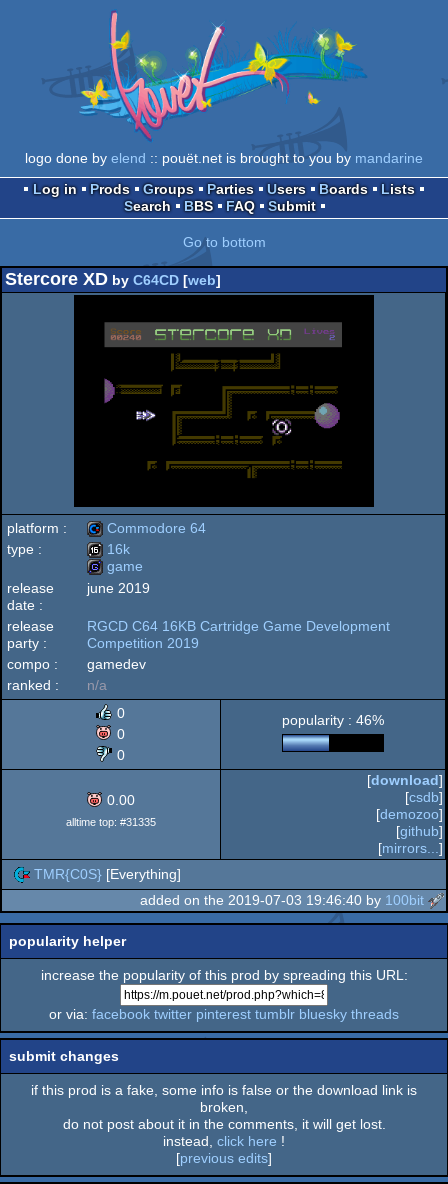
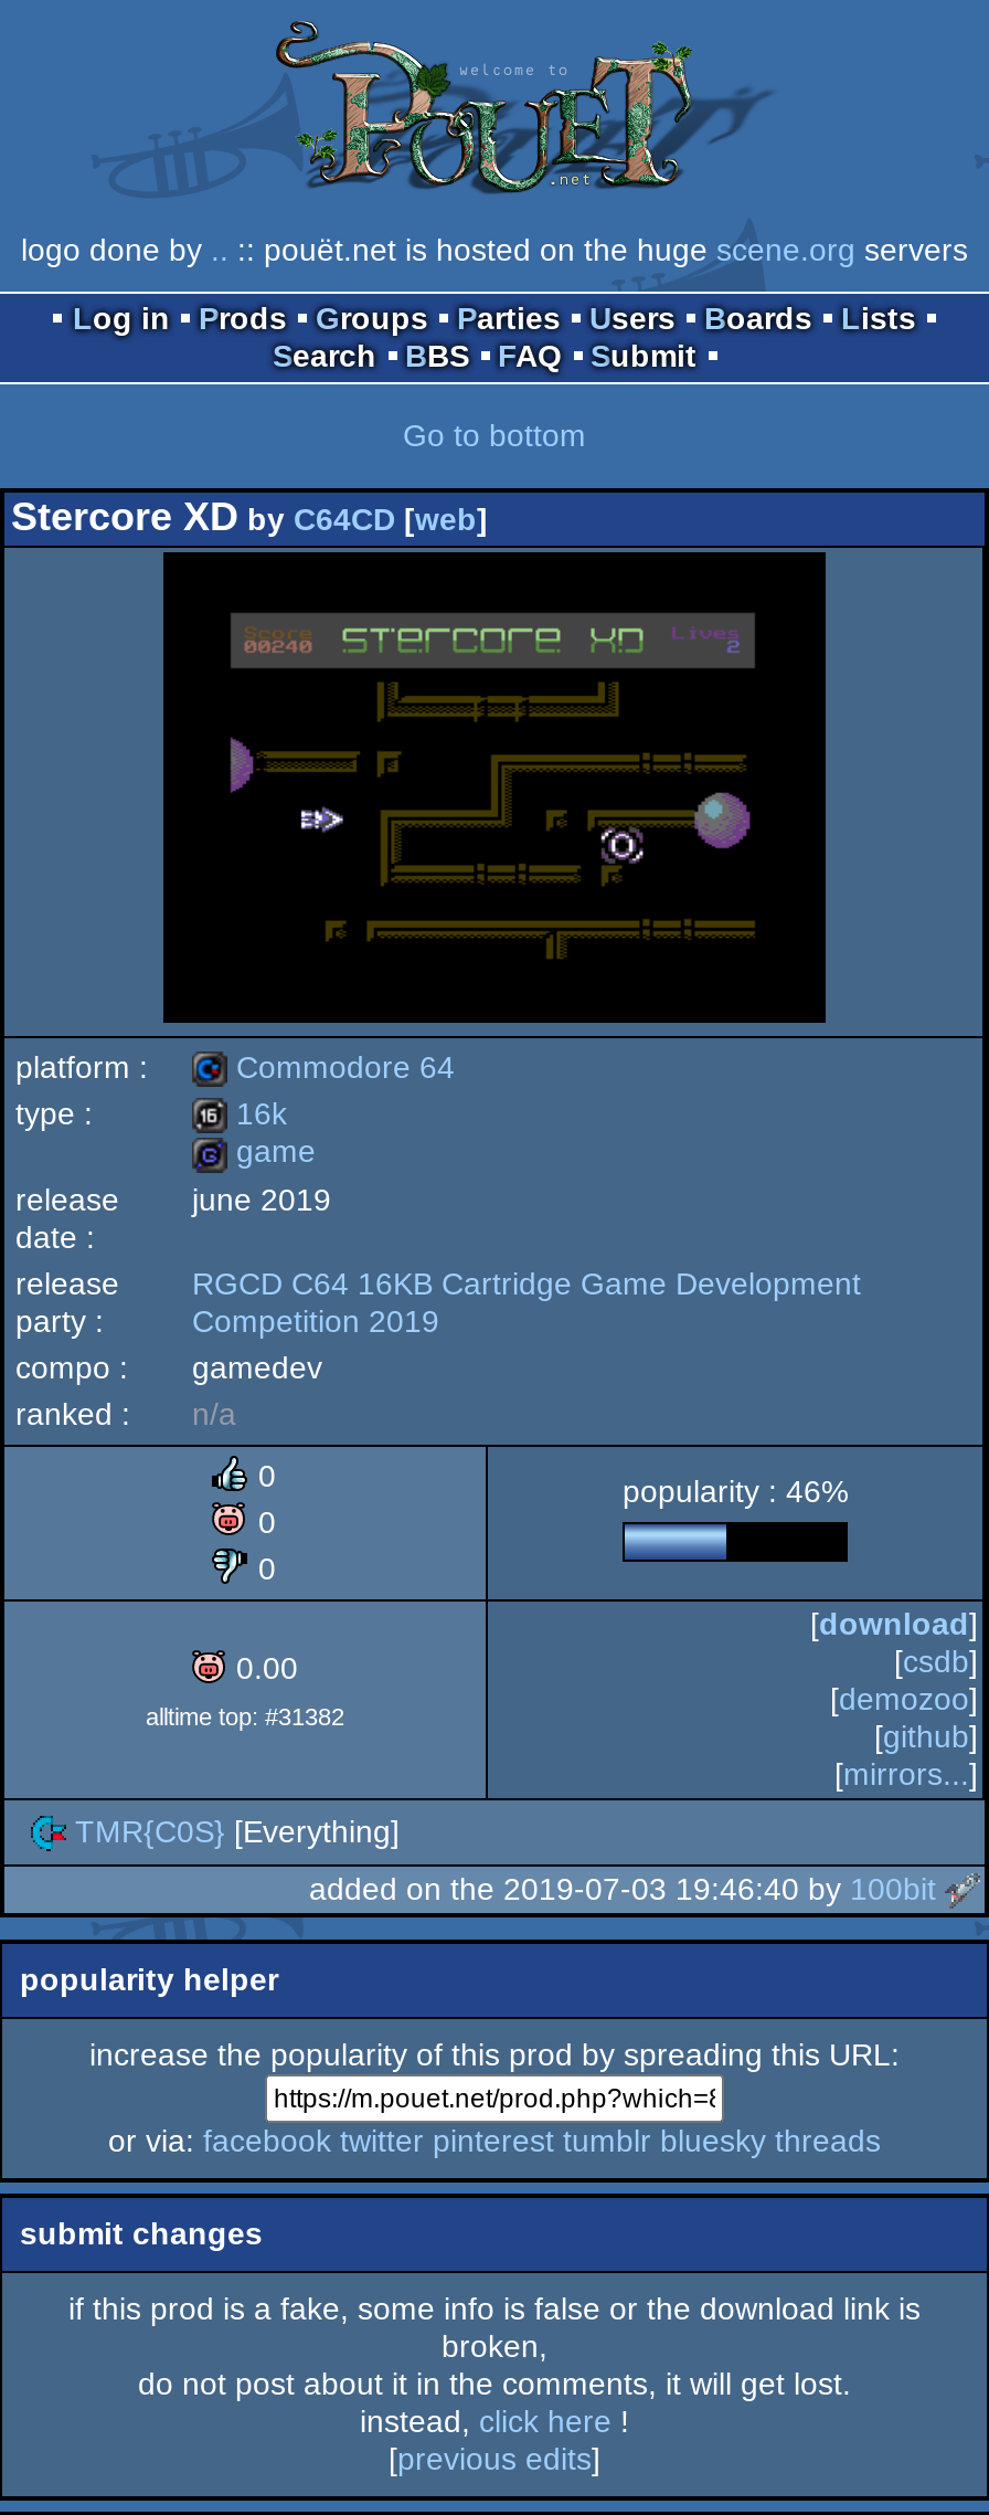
- [image]
+ [image]

- logo done by elend:: pouët.net is brought to you by mandarine
+ logo done by..:: pouët.net is hosted on the huge scene.org servers

- alltime top: #31335
+ alltime top: #31382
